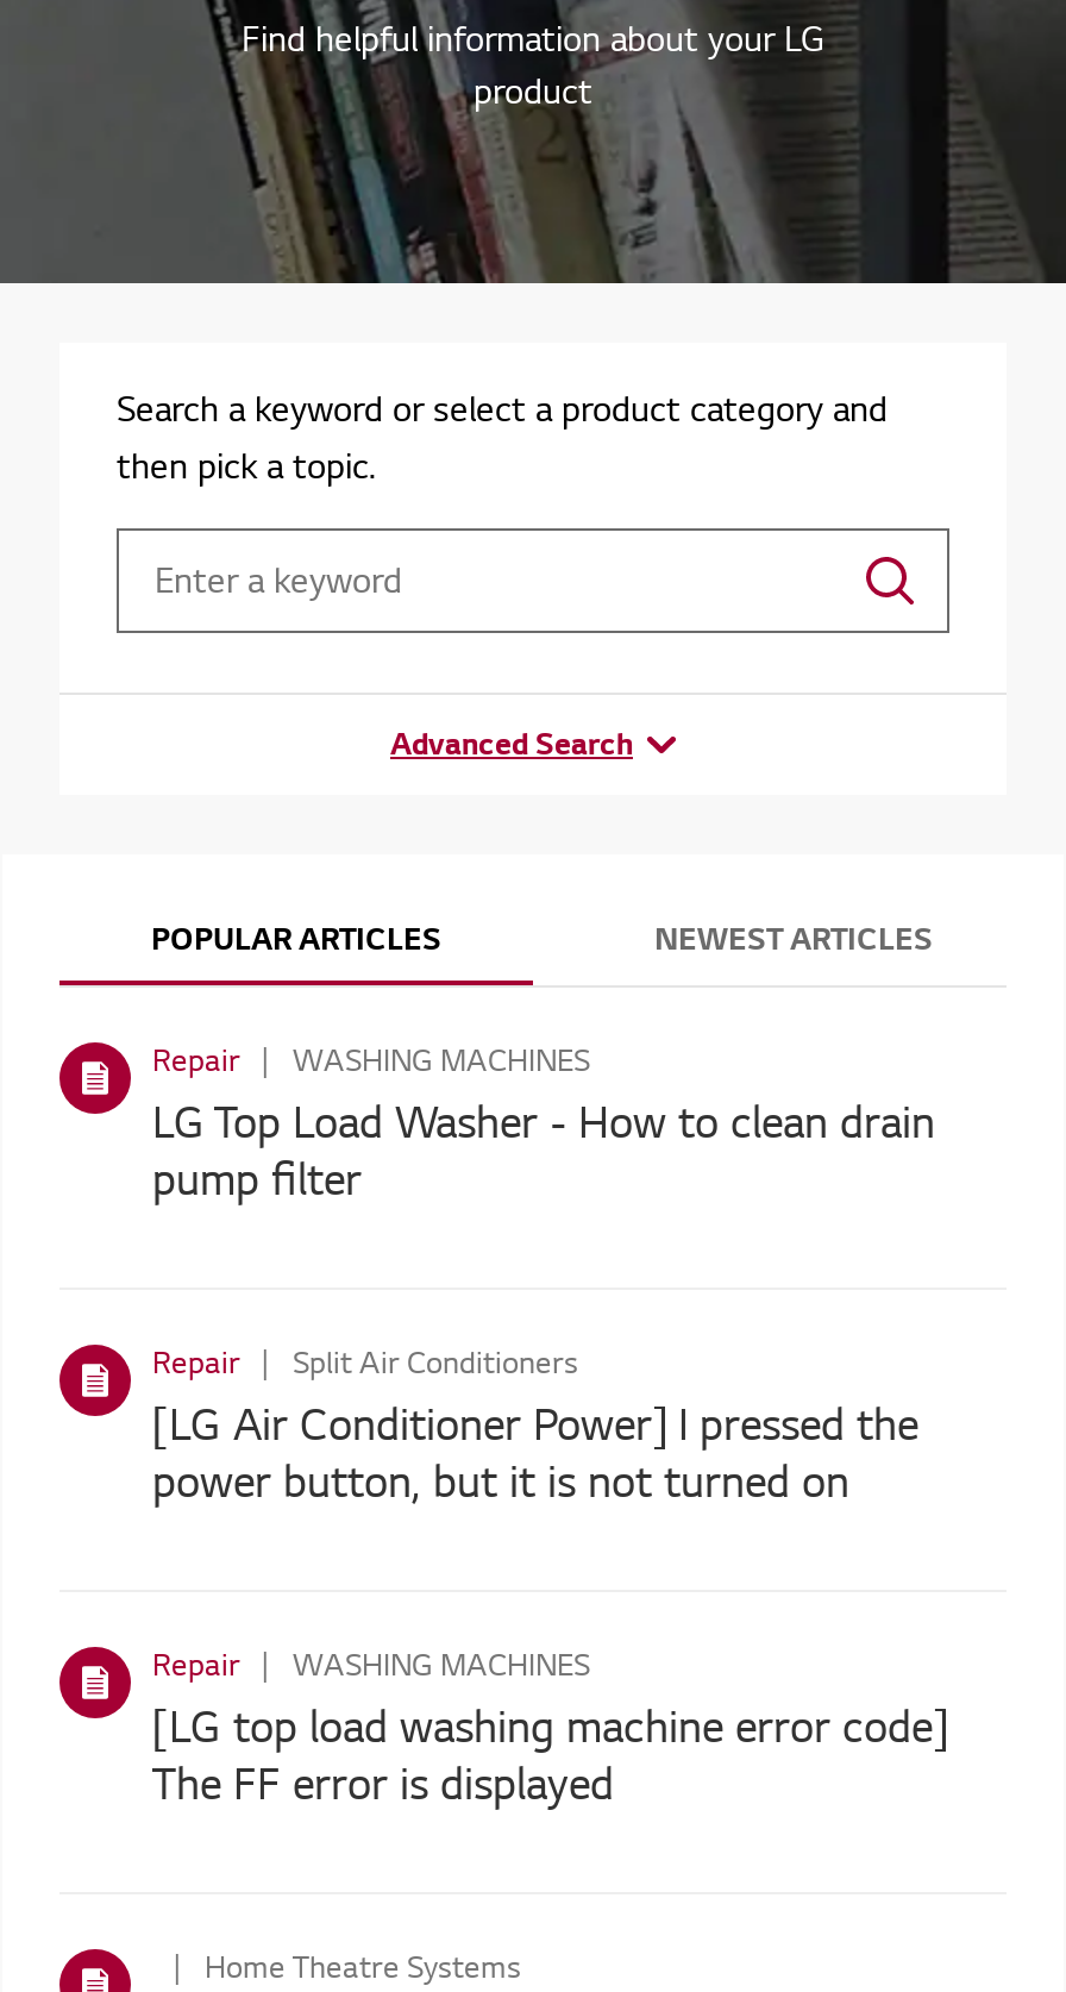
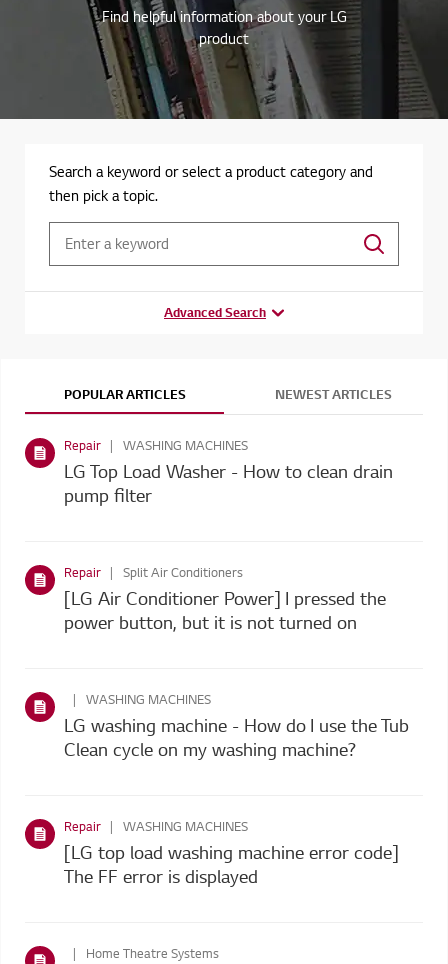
+ WASHING MACHINES
+ LG washing machine - How do I use the Tub
+ Clean cycle on my washing machine?
